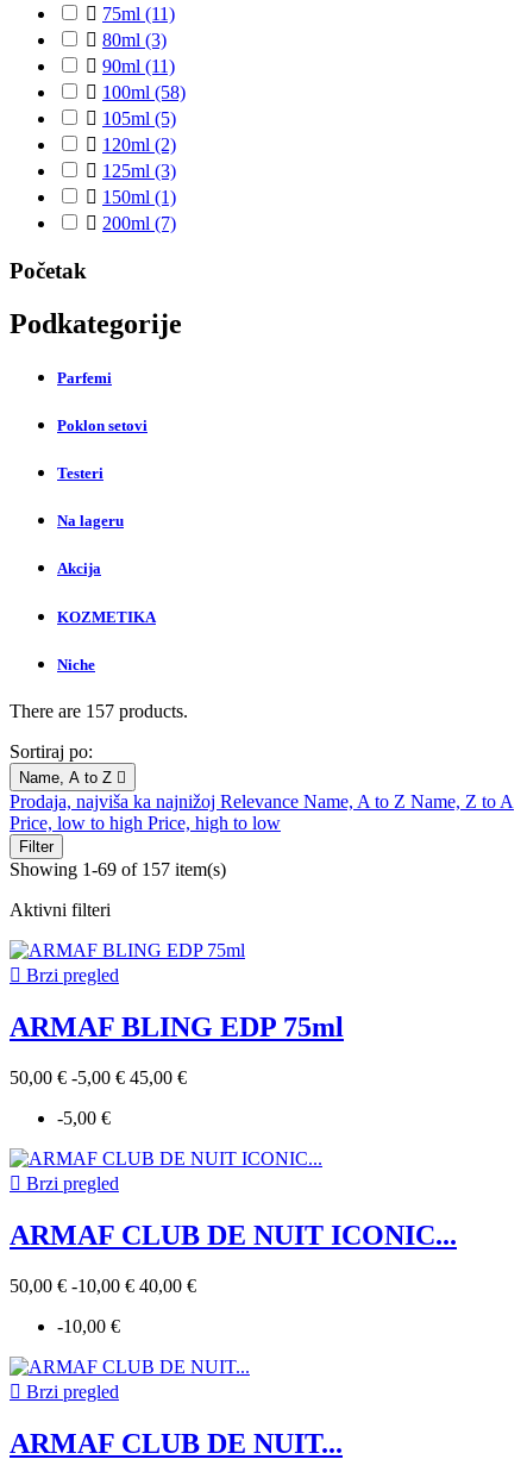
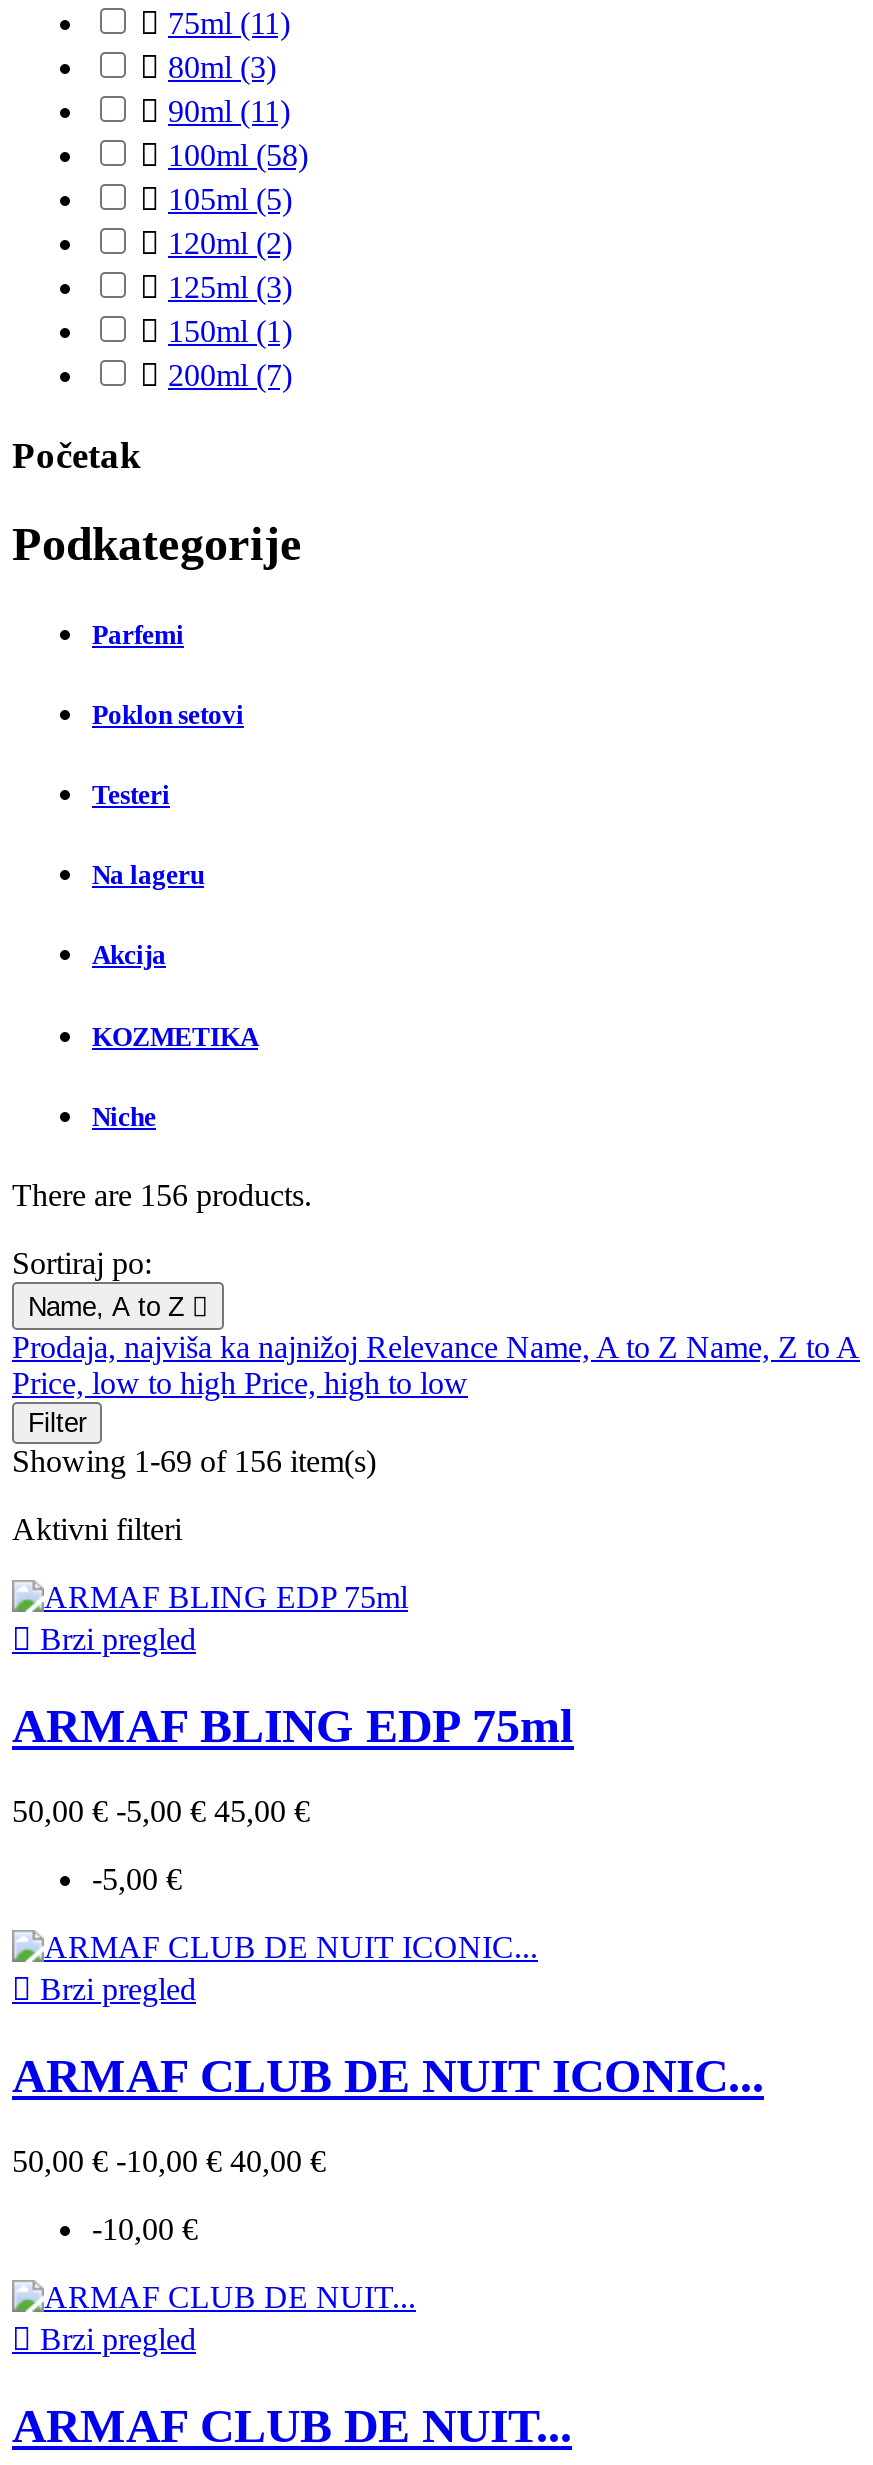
- There are 157 products.
+ There are 156 products.

- Showing 1-69 of 157 item(s)
+ Showing 1-69 of 156 item(s)
